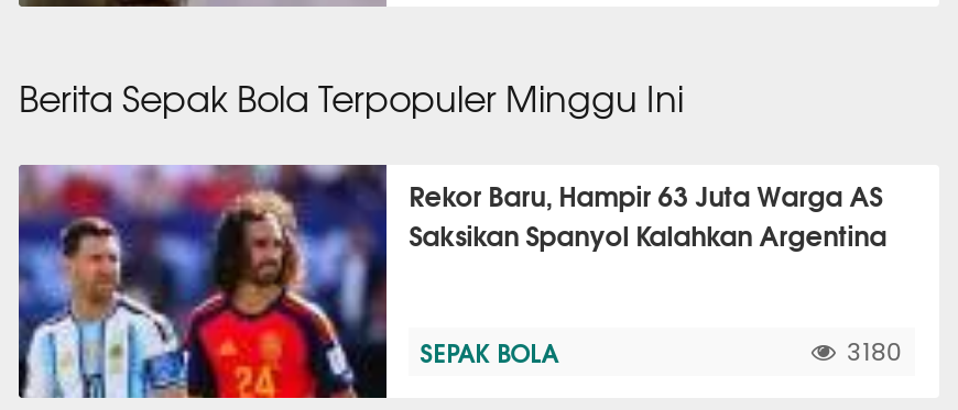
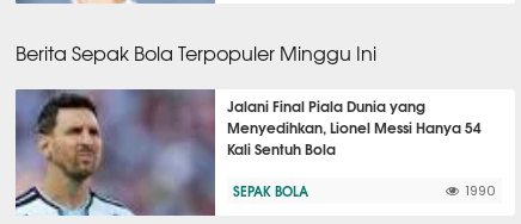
- [image]
- Rekor Baru, Hampir 63 Juta Warga AS
- Saksikan Spanyol Kalahkan Argentina
+ [image]
+ Jalani Final Piala Dunia yang
+ Menyedihkan, Lionel Messi Hanya 54
+ Kali Sentuh Bola

- 3180
+ 1990
